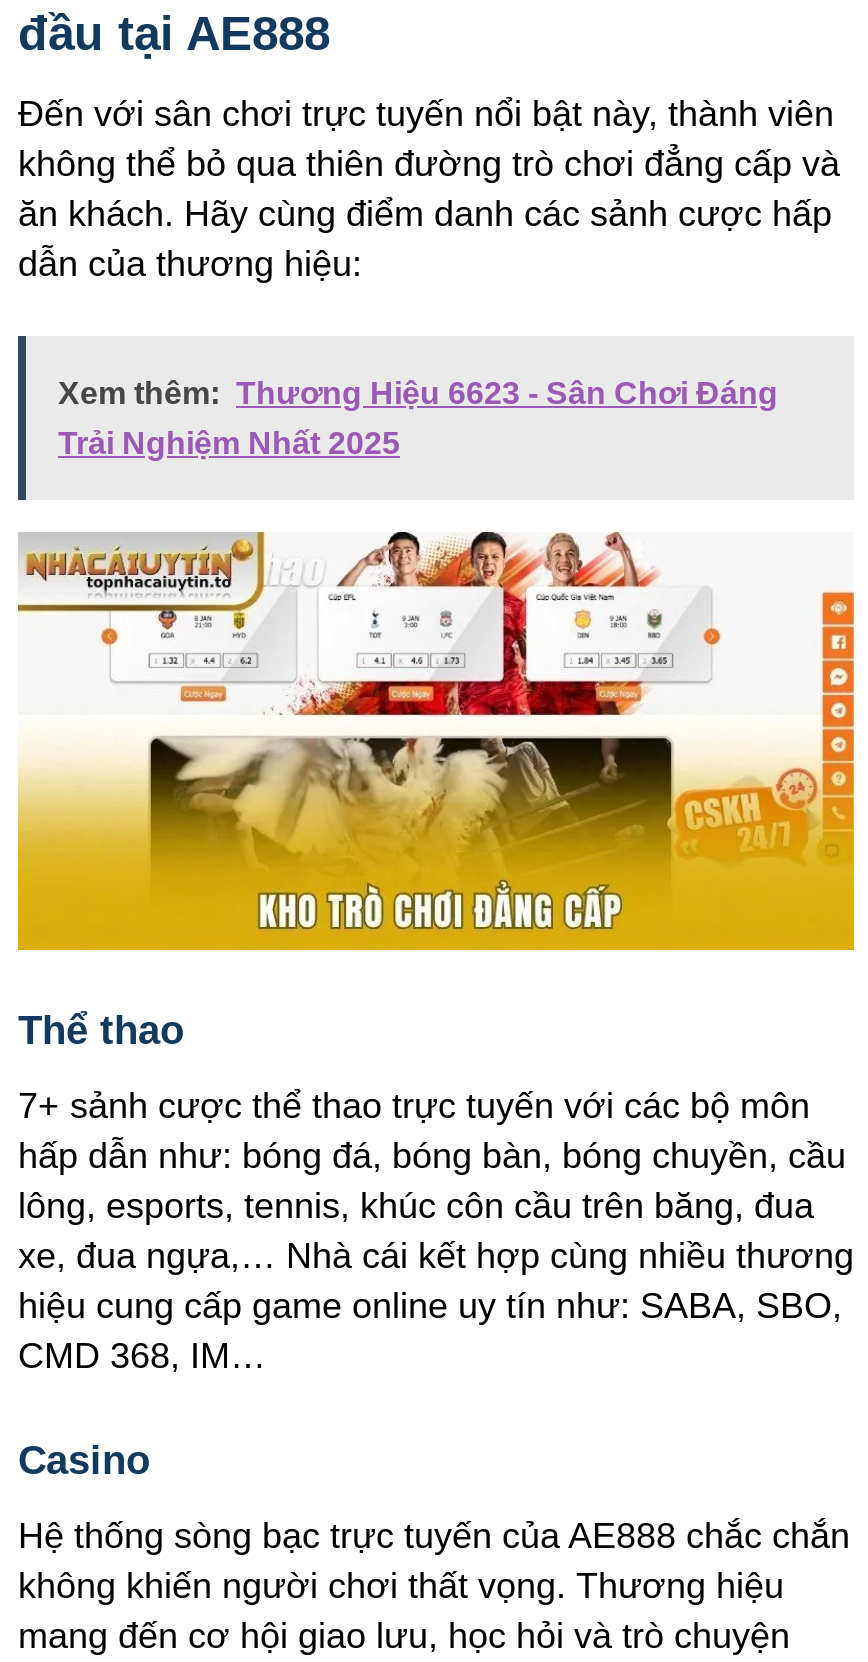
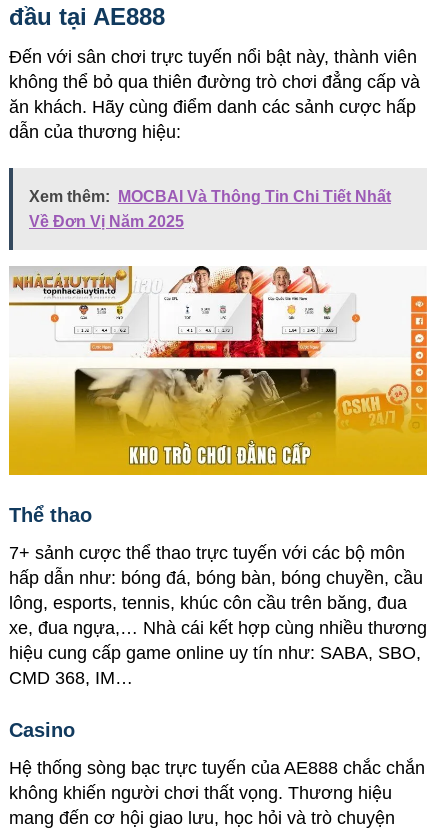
- Xem thêm: Thương Hiệu 6623 - Sân Chơi Đáng
+ Xem thêm: MOCBAI Và Thông Tin Chi Tiết Nhất

- Trải Nghiệm Nhất 2025
+ Về Đơn Vị Năm 2025
